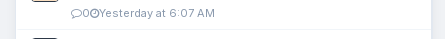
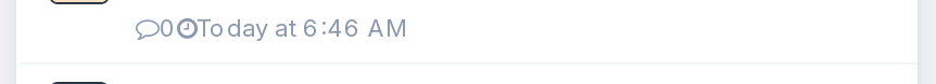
- Yesterday at 6:07 AM
+ Today at 6:46 AM
